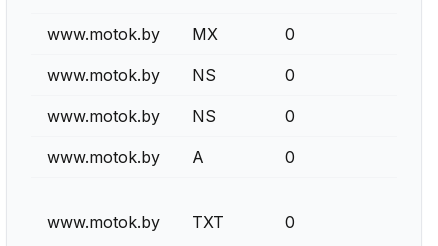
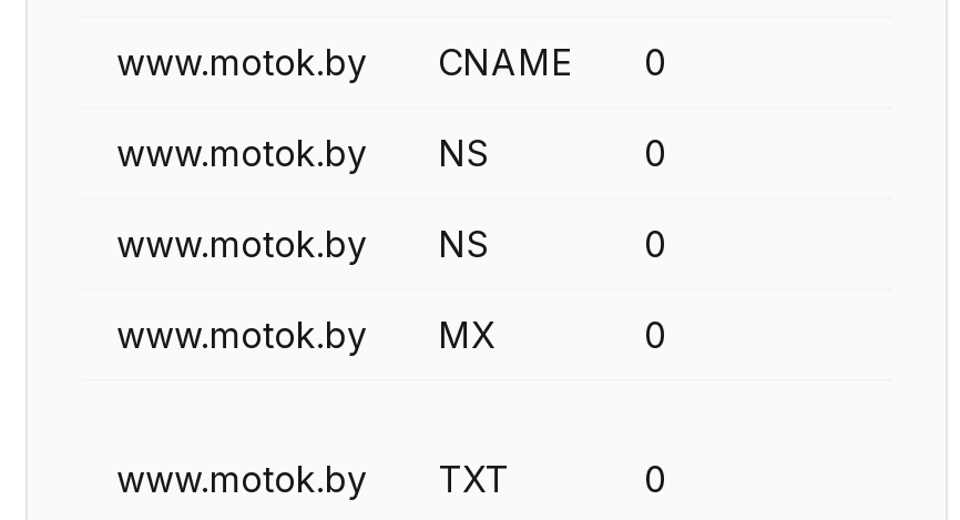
moved down: MX

+ CNAME

- A
